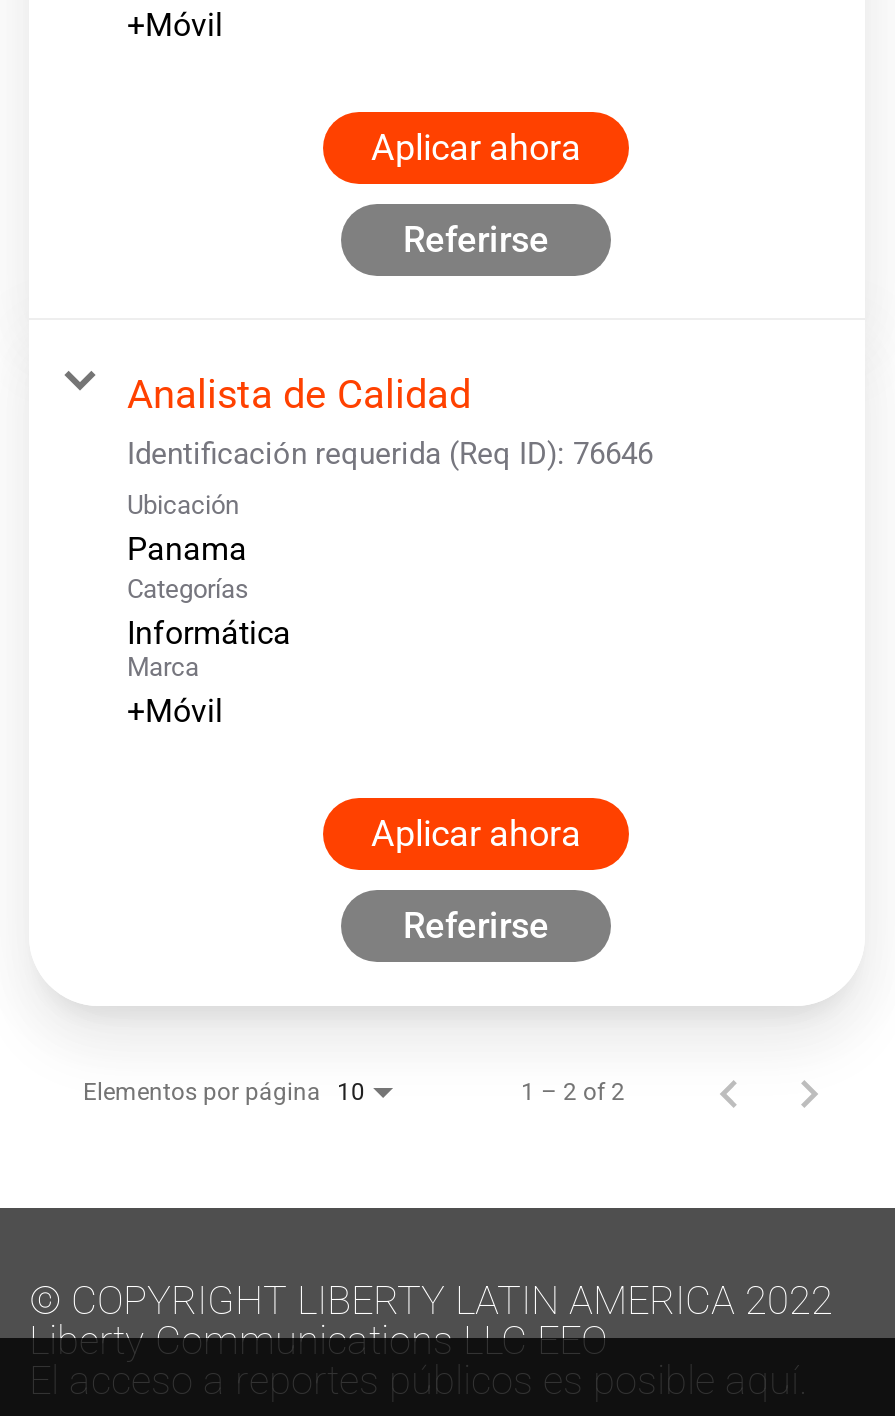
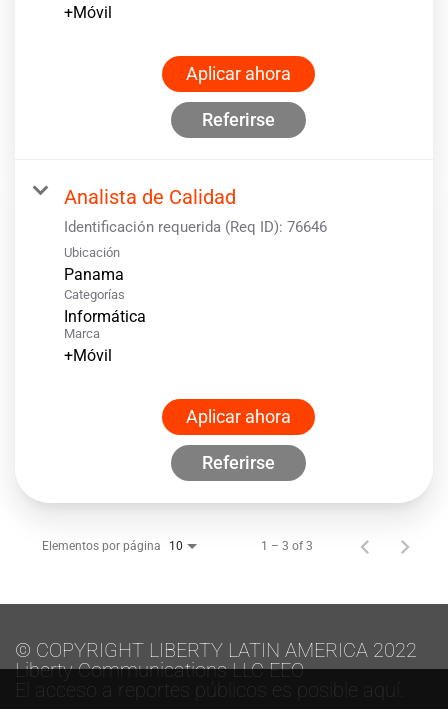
- 1 – 2 of 2
+ 1 – 3 of 3
